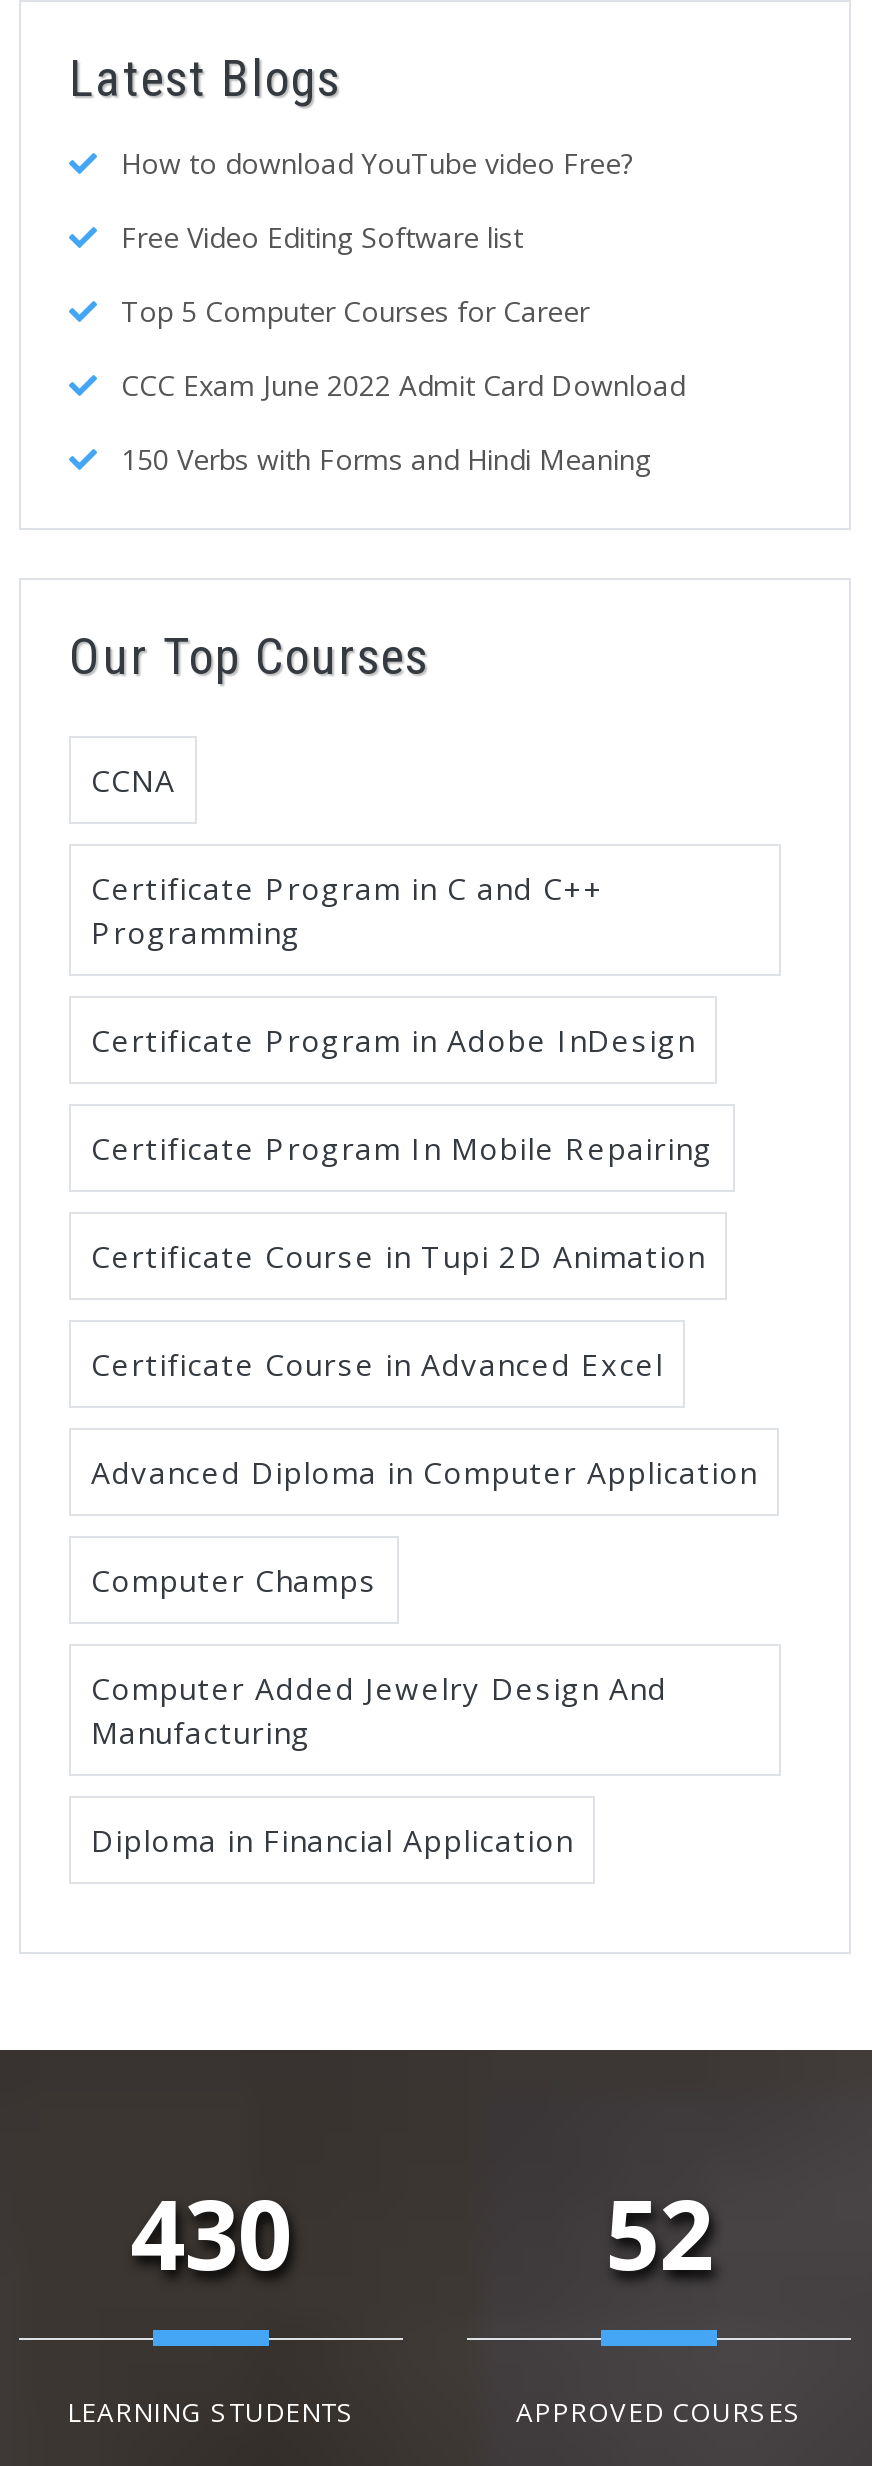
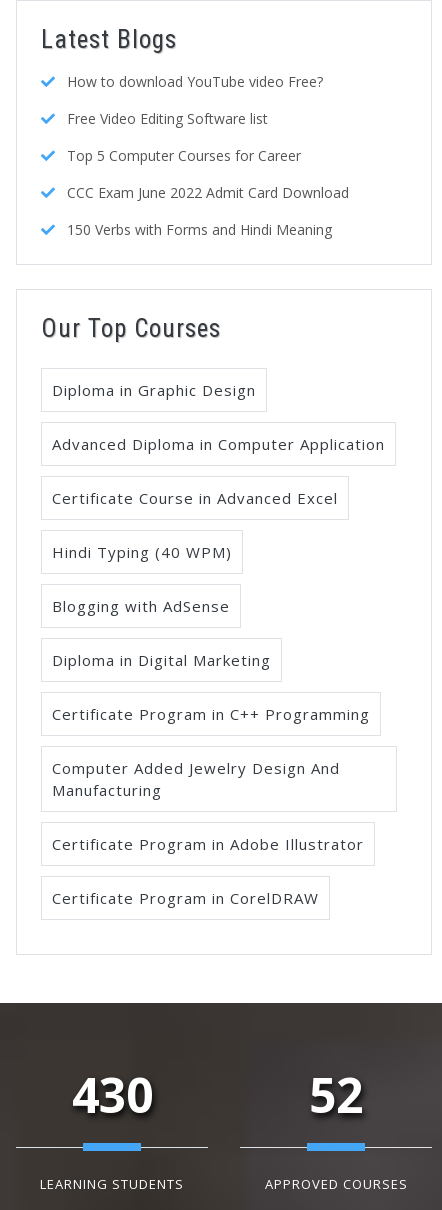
- CCNA
- Certificate Program in C and C++
- Programming
- Certificate Program in Adobe InDesign
- Certificate Program In Mobile Repairing
- Certificate Course in Tupi 2D Animation
+ Diploma in Graphic Design

moved down: Certificate Course in Advanced Excel

moved up: Advanced Diploma in Computer Application

- Computer Champs
+ Hindi Typing (40 WPM)
+ Blogging with AdSense
+ Diploma in Digital Marketing
+ Certificate Program in C++ Programming

moved up: Computer Added Jewelry Design And | Manufacturing

- Diploma in Financial Application
+ Certificate Program in Adobe Illustrator
+ Certificate Program in CorelDRAW
